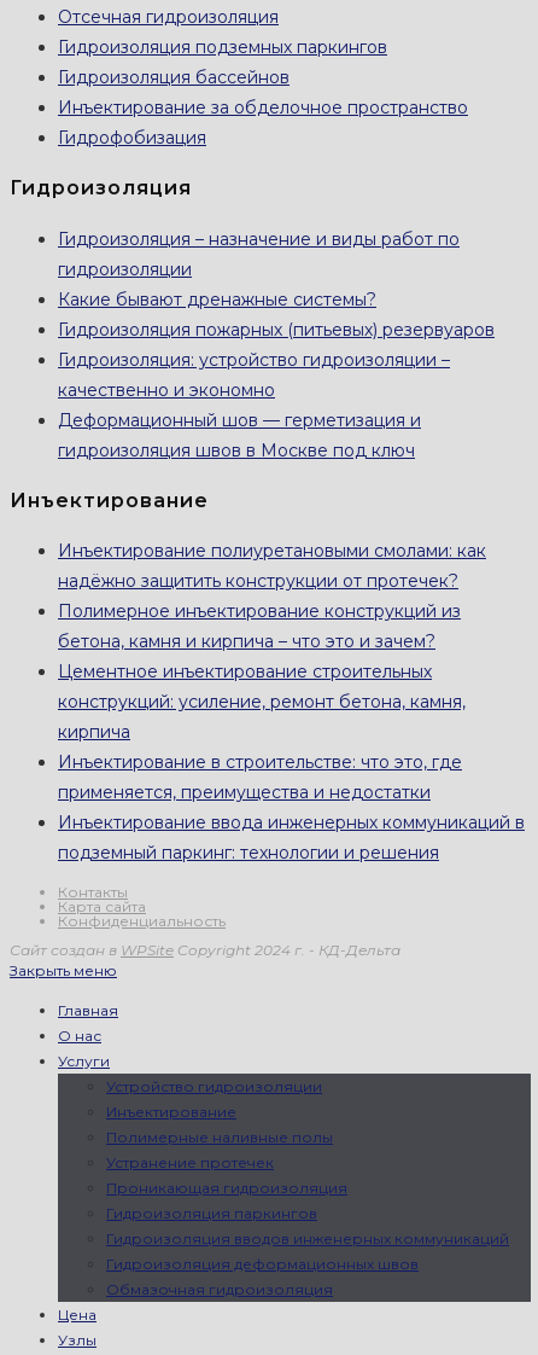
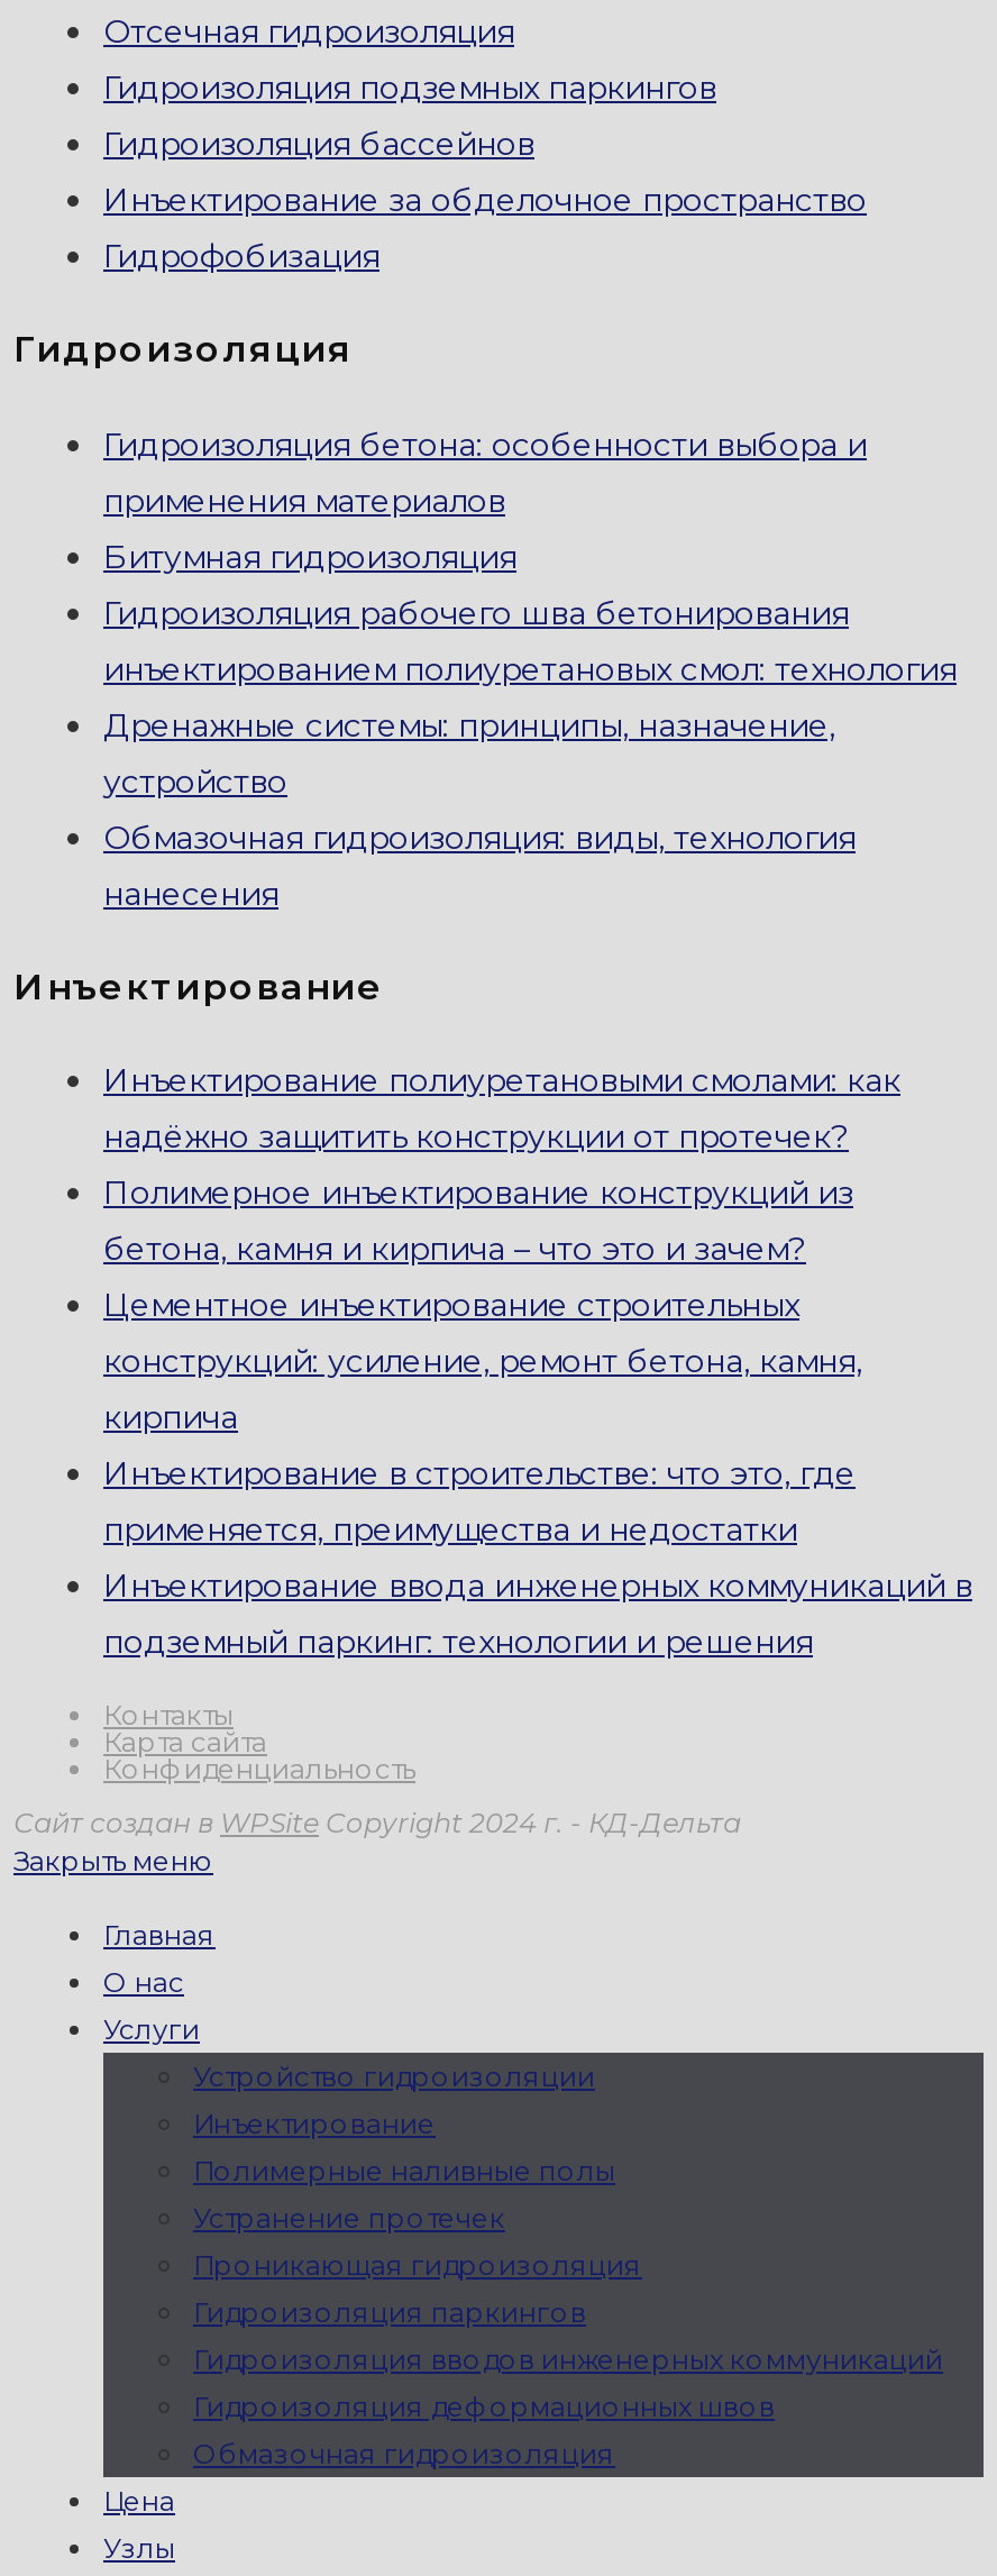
- Гидроизоляция – назначение и виды работ по
- гидроизоляции
- Какие бывают дренажные системы?
- Гидроизоляция пожарных (питьевых) резервуаров
- Гидроизоляция: устройство гидроизоляции –
- качественно и экономно
- Деформационный шов — герметизация и
- гидроизоляция швов в Москве под ключ
+ Гидроизоляция бетона: особенности выбора и
+ применения материалов
+ Битумная гидроизоляция
+ Гидроизоляция рабочего шва бетонирования
+ инъектированием полиуретановых смол: технология
+ Дренажные системы: принципы, назначение,
+ устройство
+ Обмазочная гидроизоляция: виды, технология
+ нанесения
